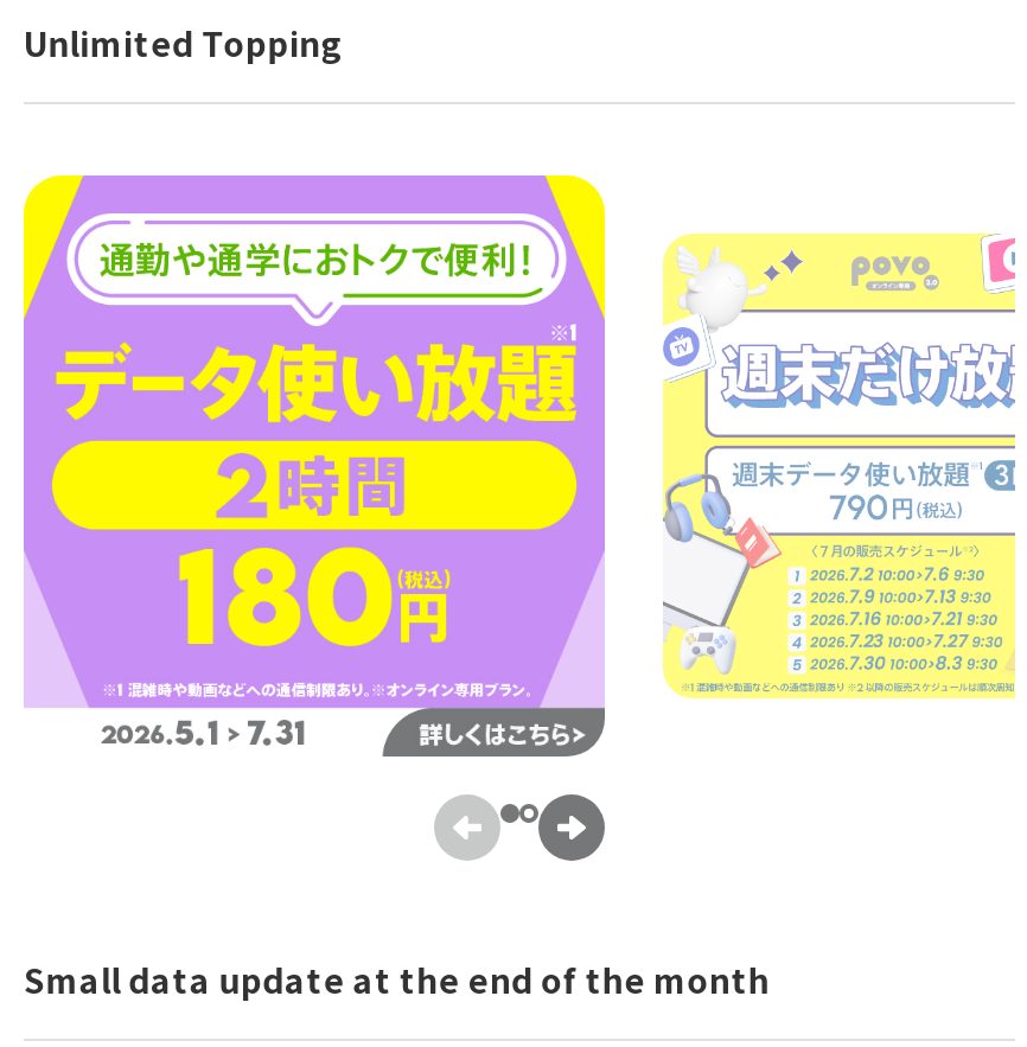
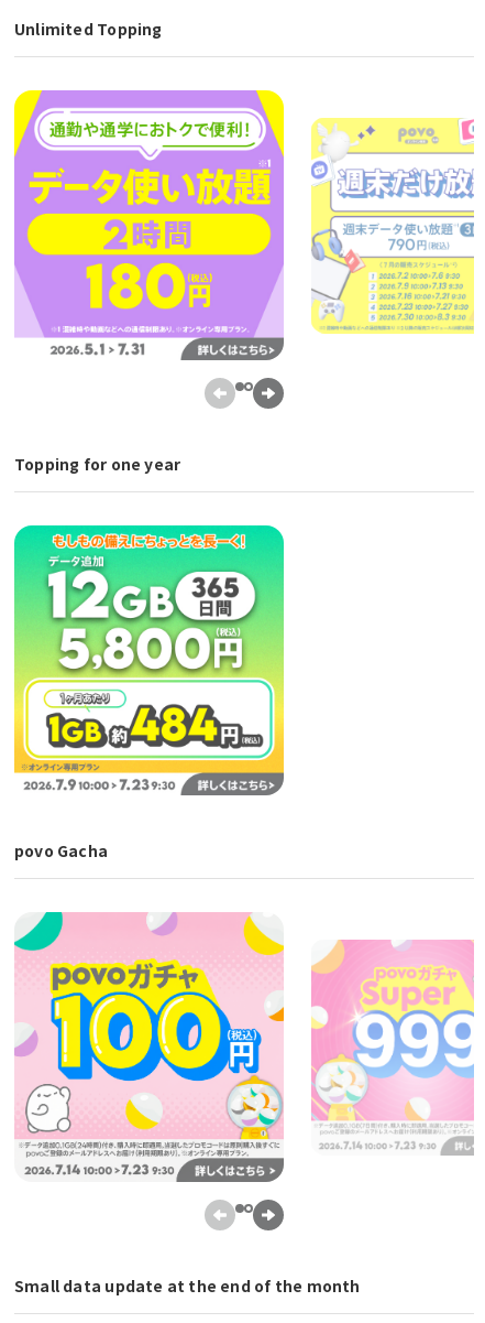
+ [image]
+ povo Gacha

+ [image]

+ Topping for one year

+ [image]
